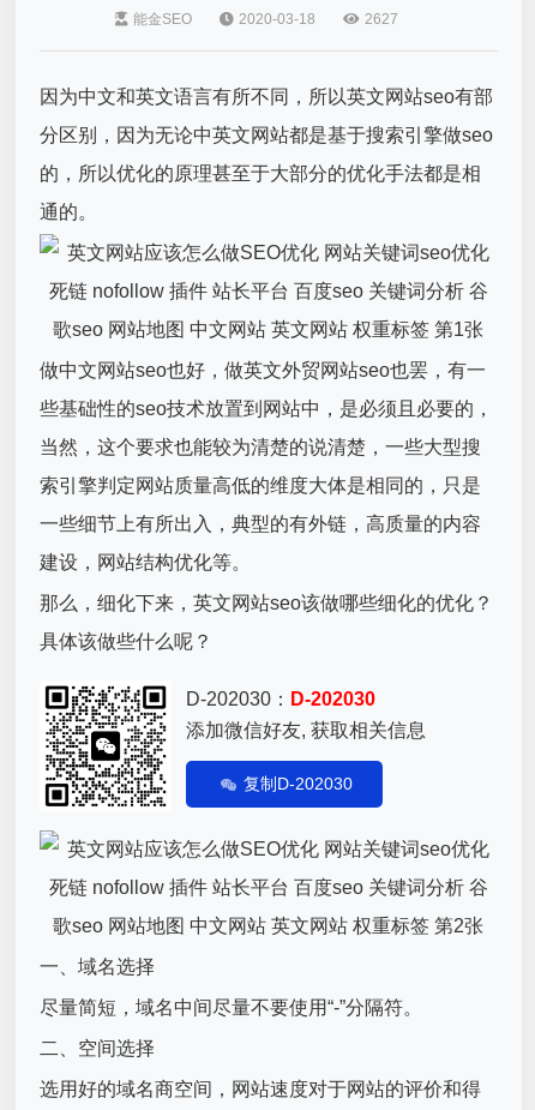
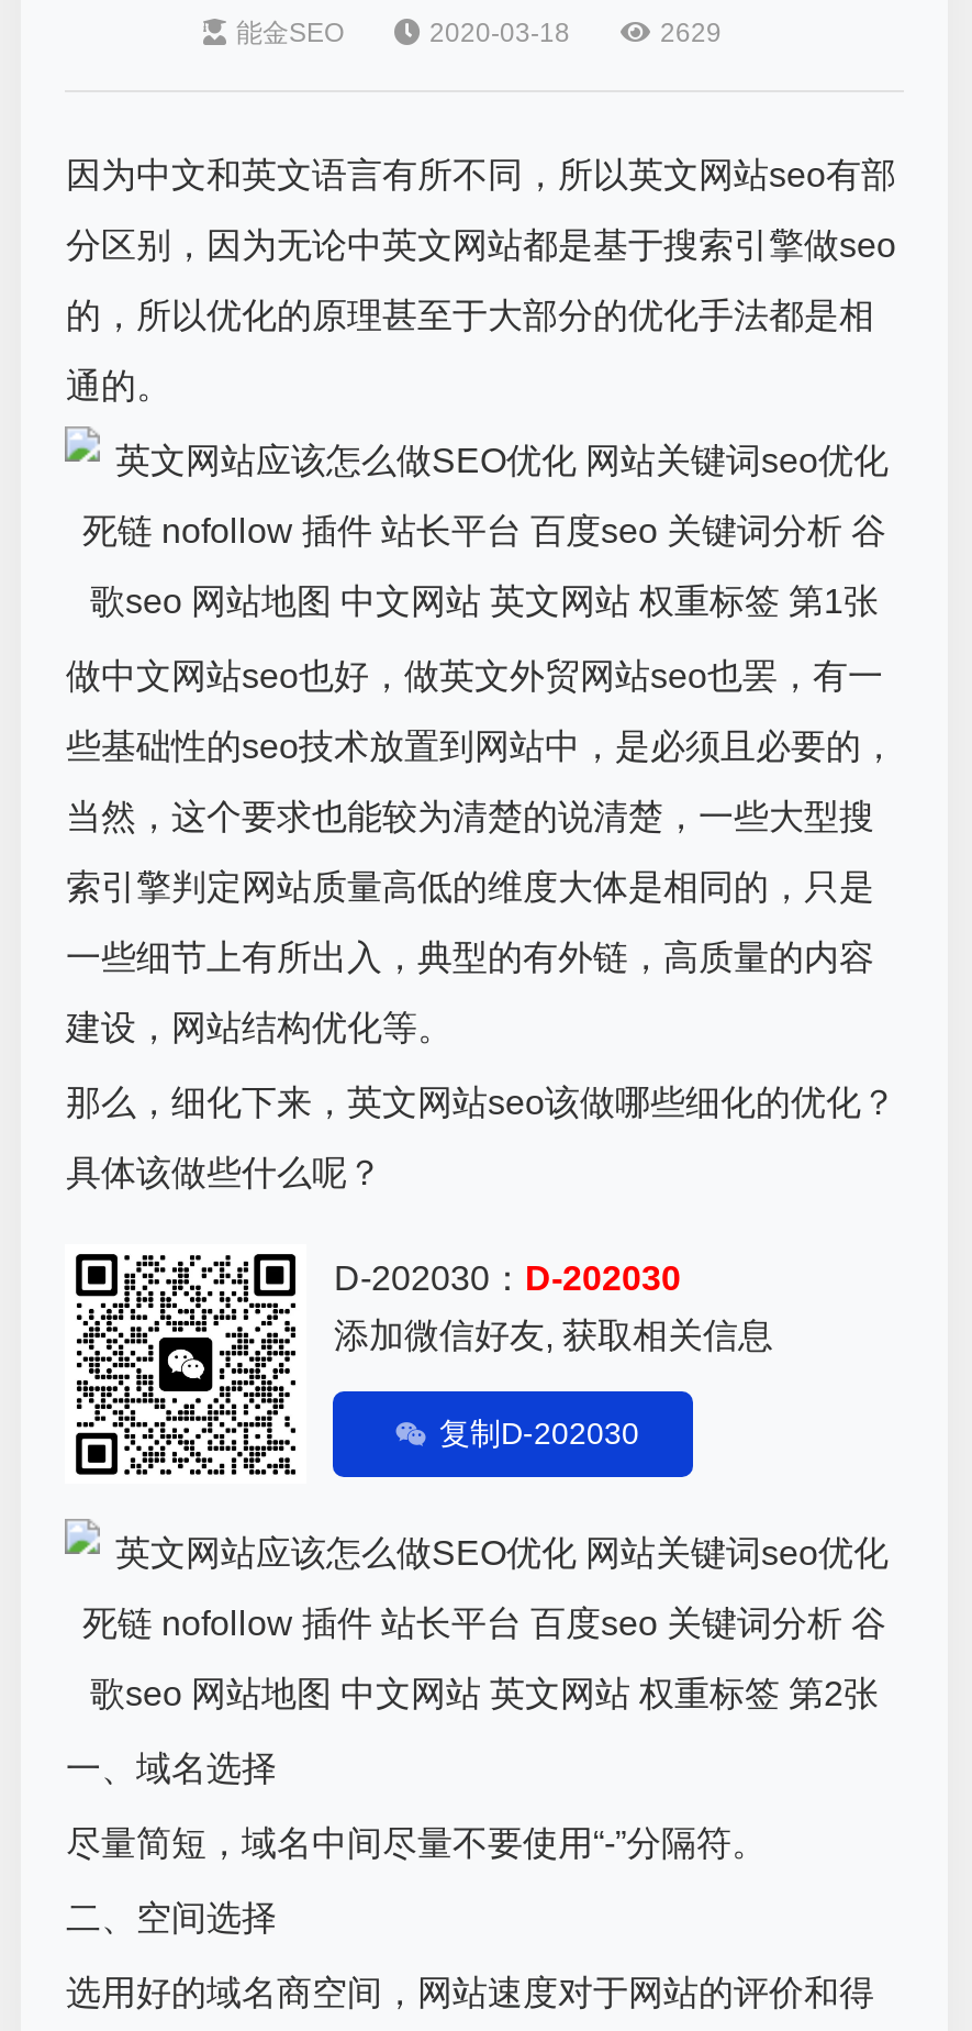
- 2627
+ 2629
